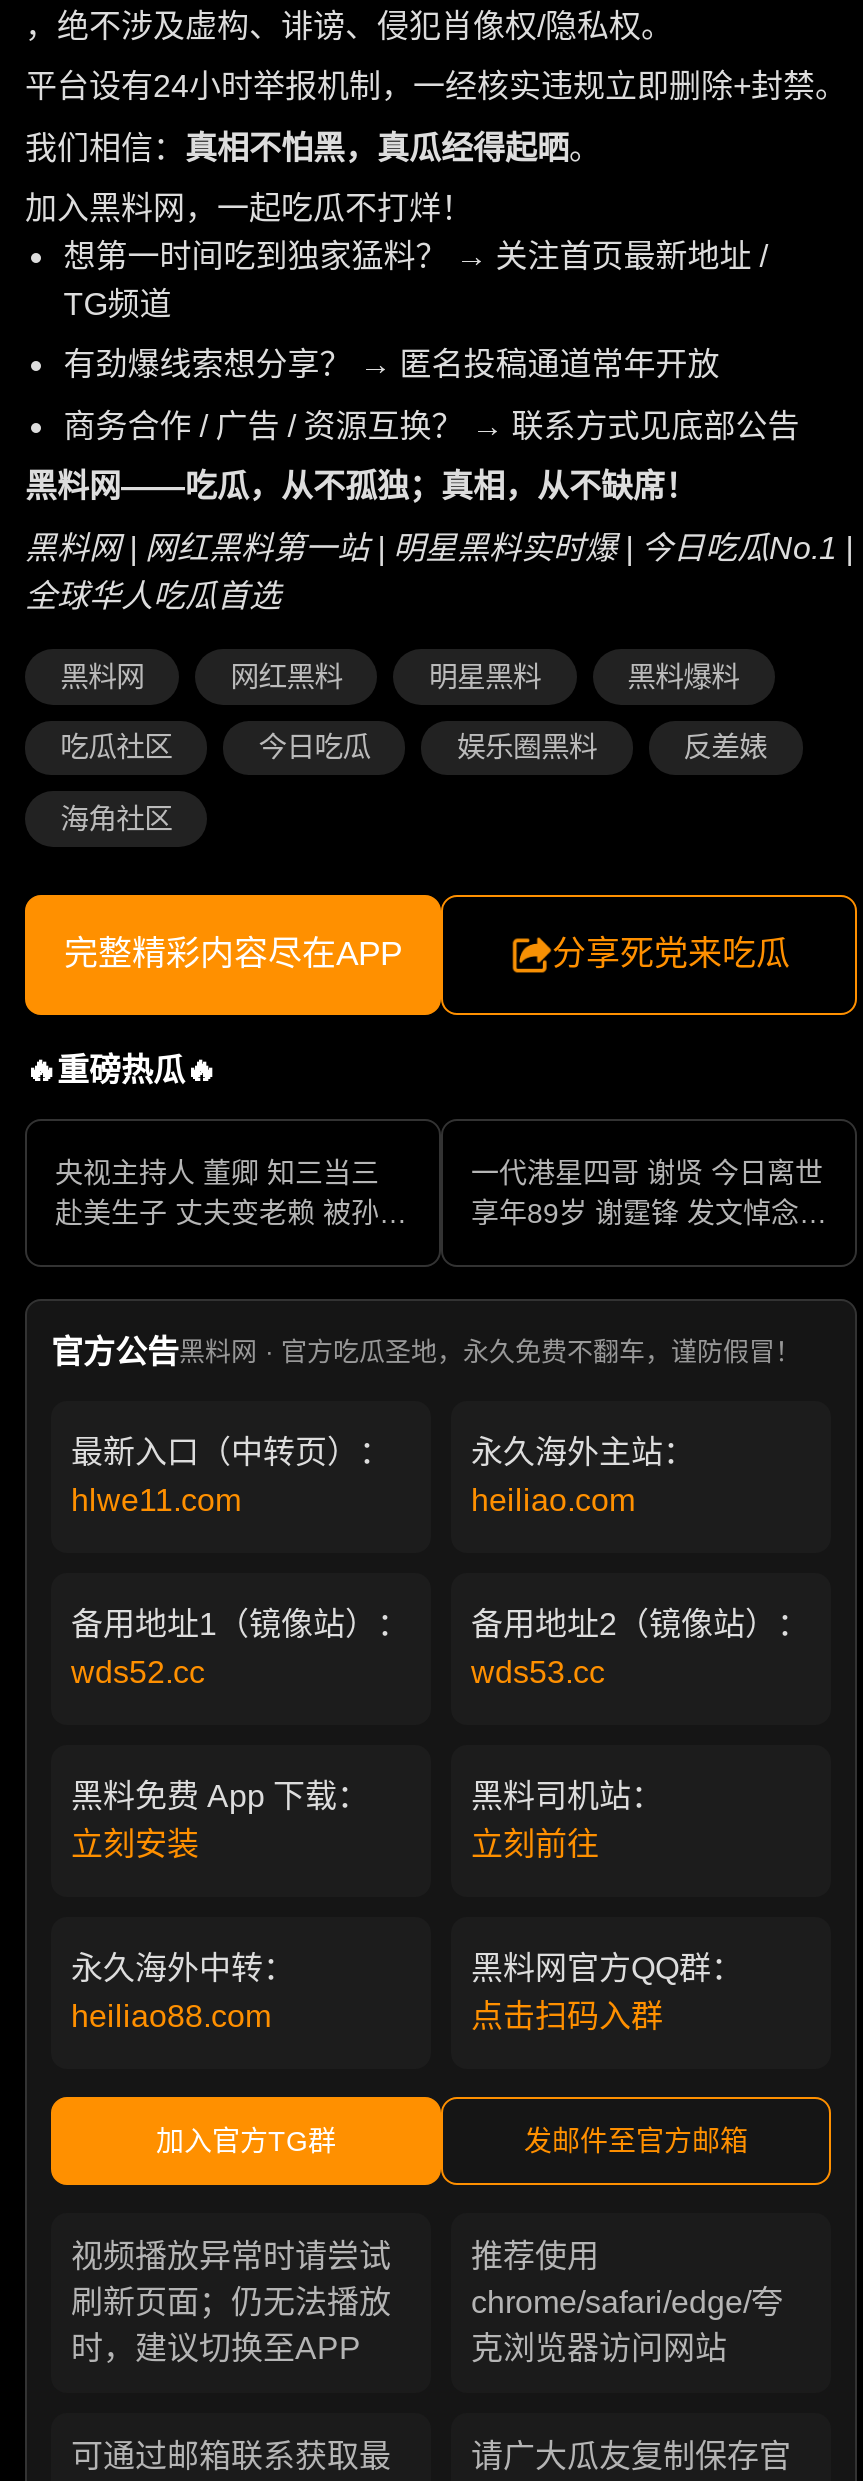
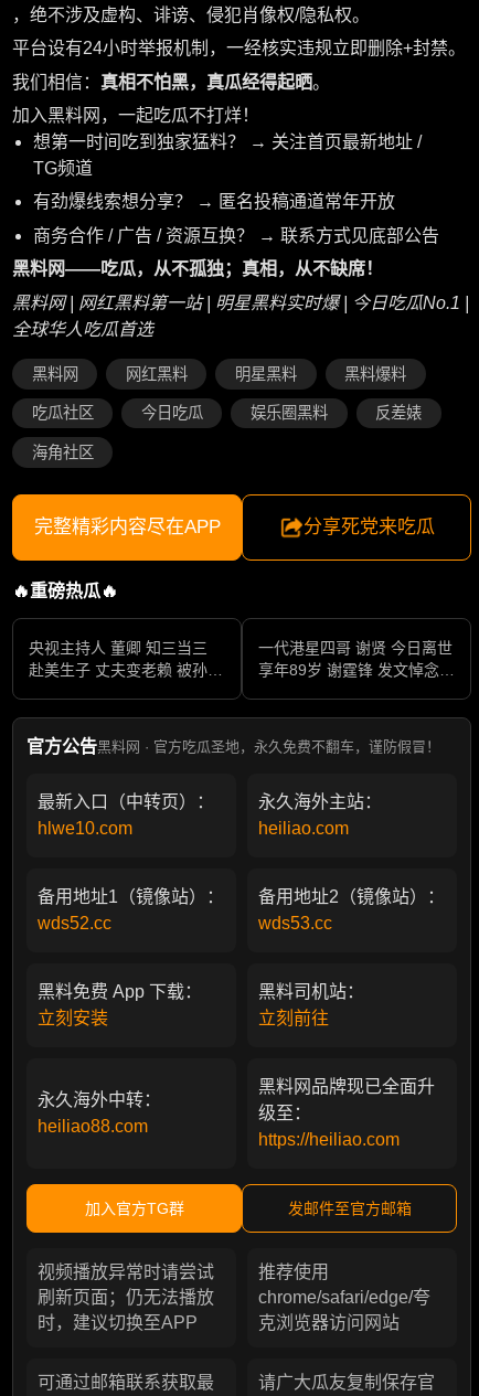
- hlwe11.com
+ hlwe10.com

- 黑料网官方QQ群：
- 点击扫码入群
+ 黑料网品牌现已全面升
+ 级至：
+ https://heiliao.com
